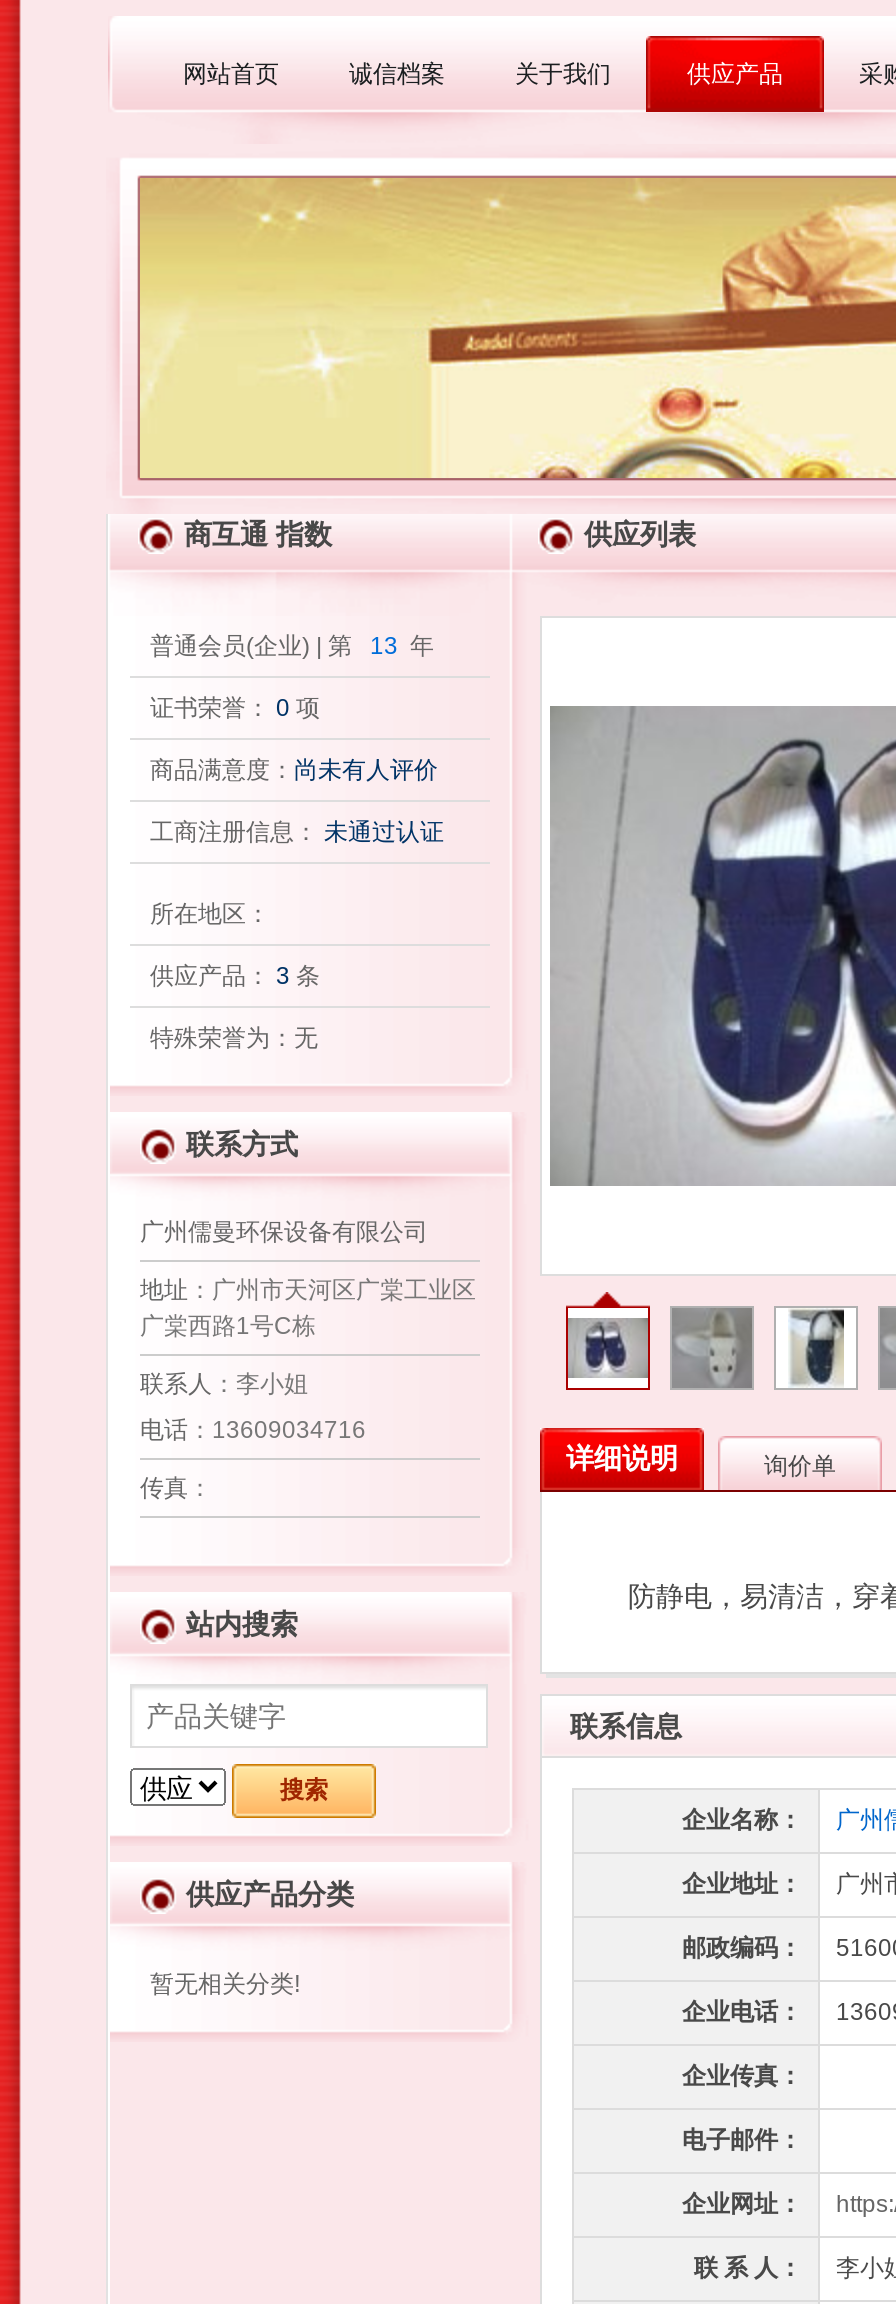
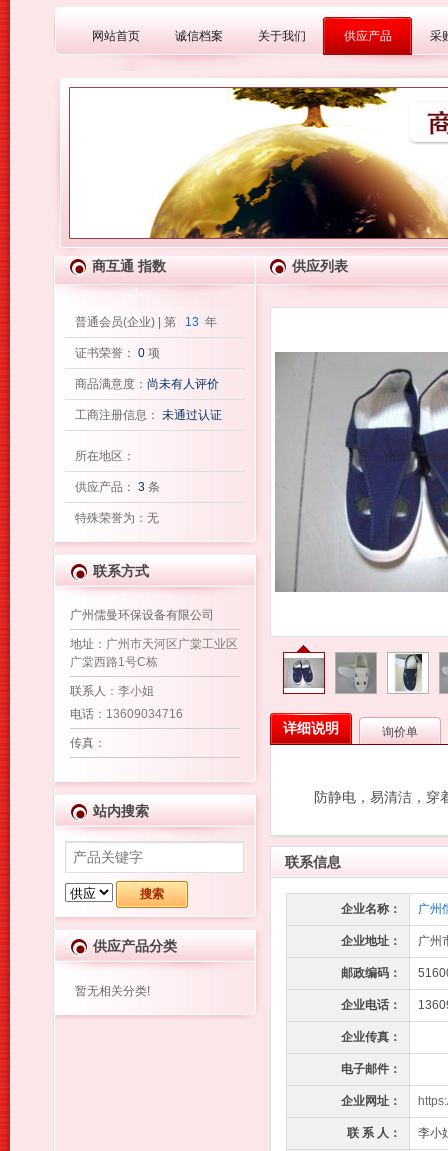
- [image]
+ [image]
